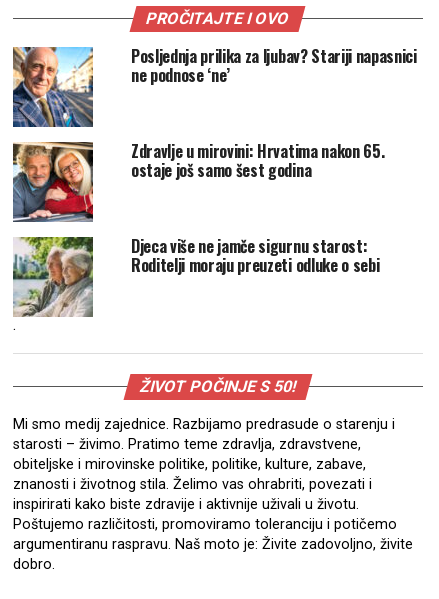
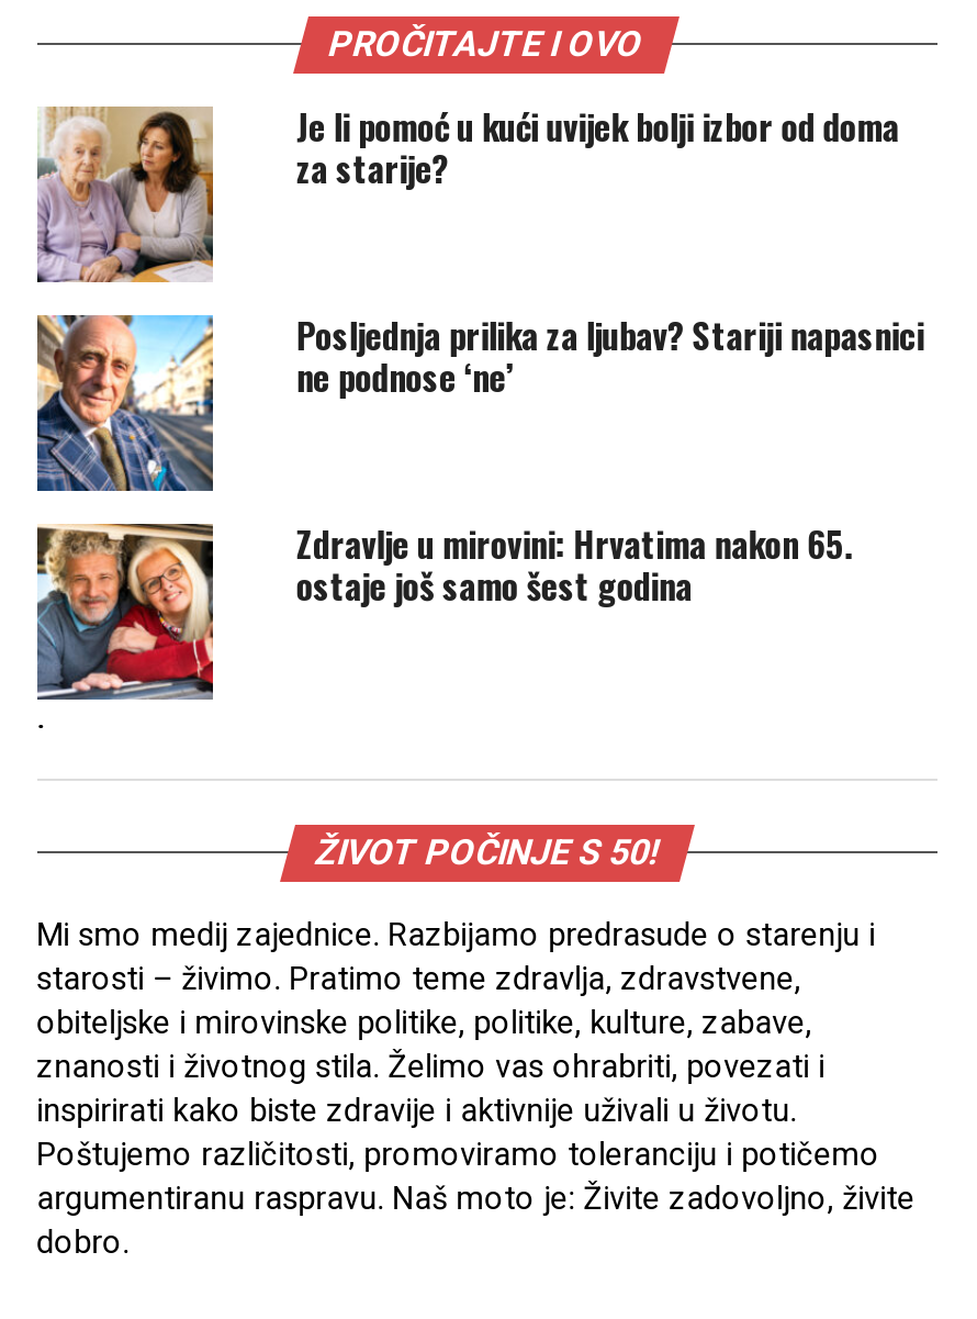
+ [image]
+ Je li pomoć u kući uvijek bolji izbor od doma
+ za starije?

moved down: [image] | Posljednja prilika za ljubav? Stariji napasnici | ne podnose ‘ne’ | Zdravlje u mirovini: Hrvatima nakon 65. | ostaje još samo šest godina

- [image]
- Djeca više ne jamče sigurnu starost:
- Roditelji moraju preuzeti odluke o sebi
